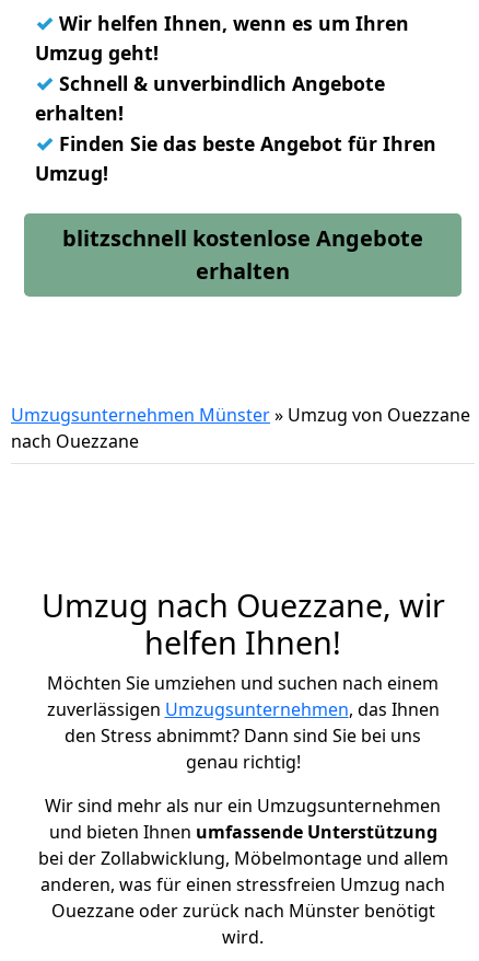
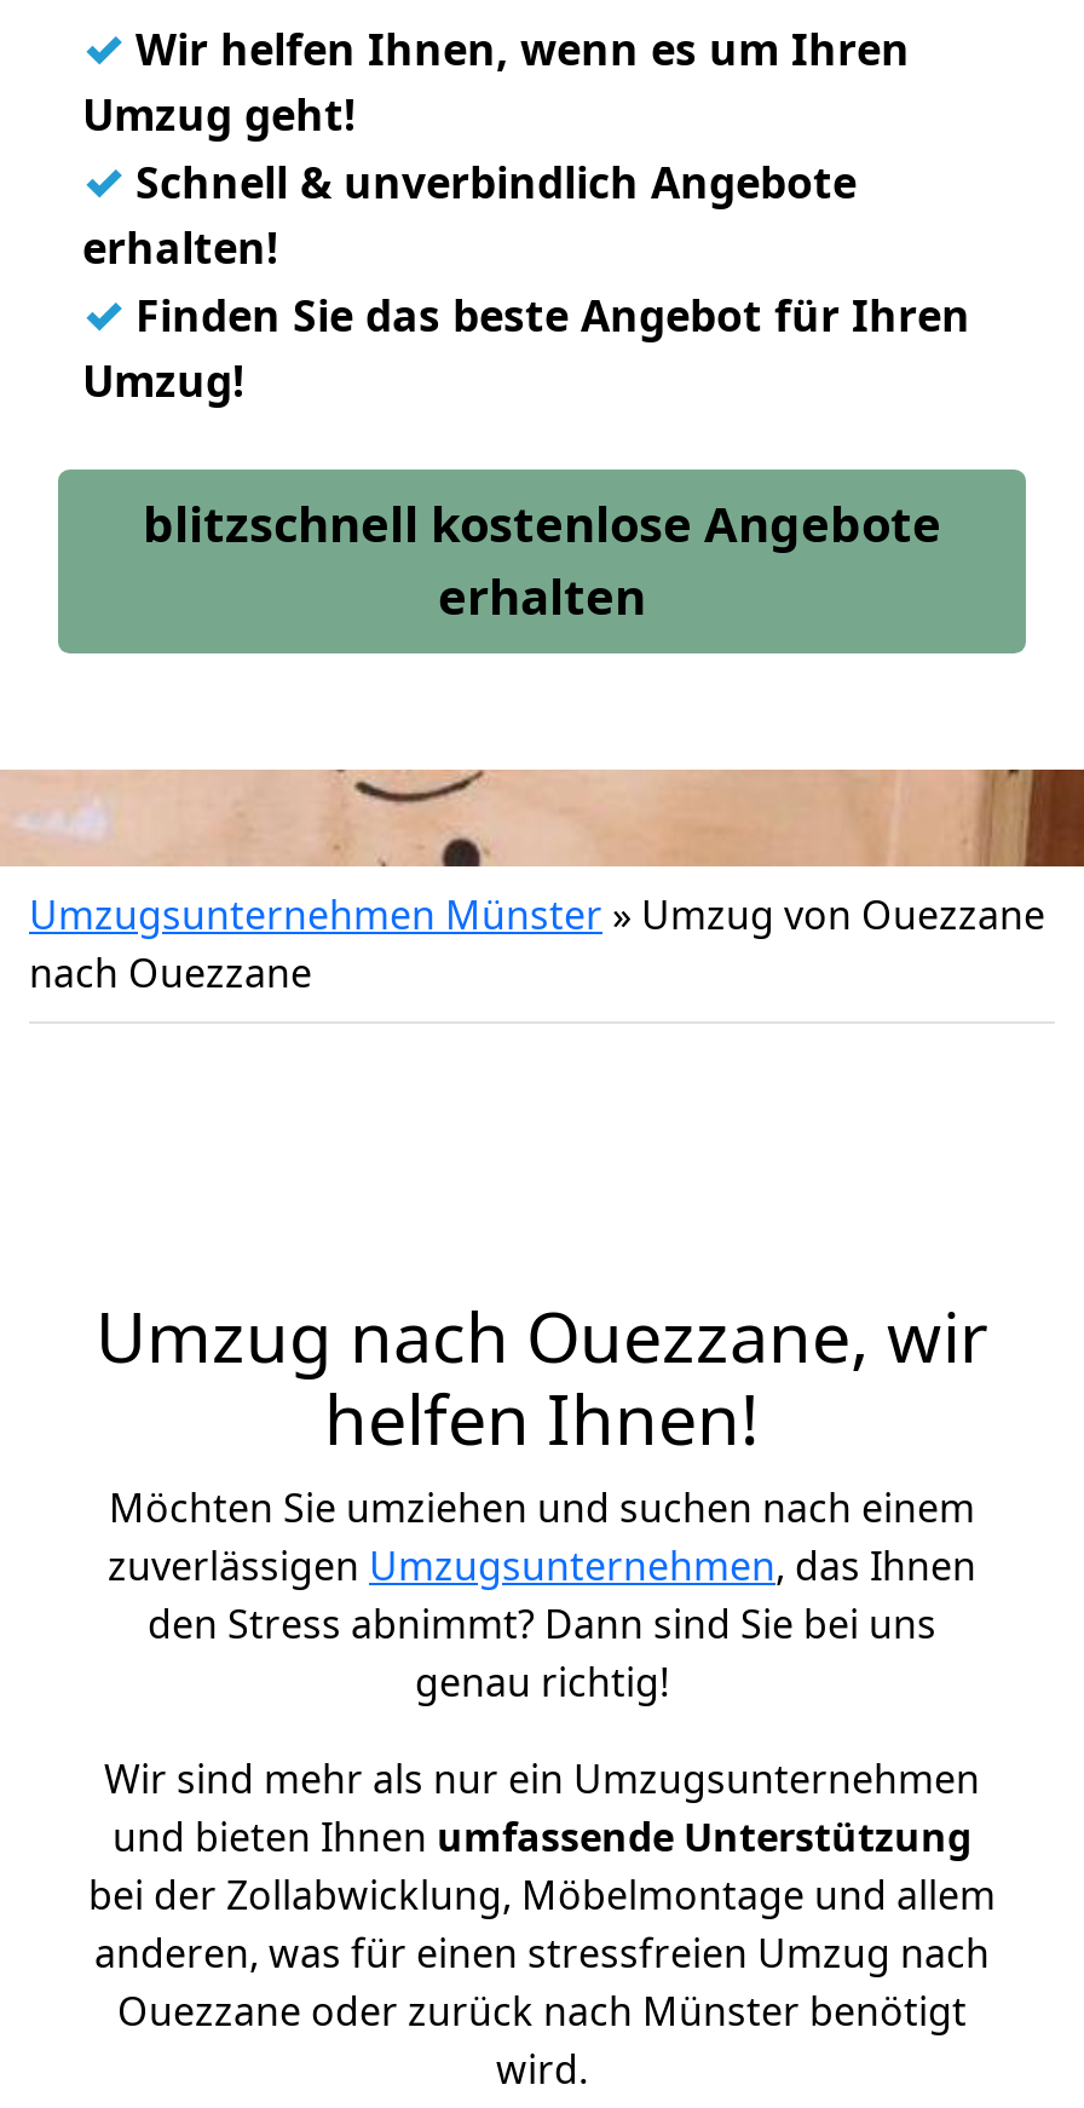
+ [image]
